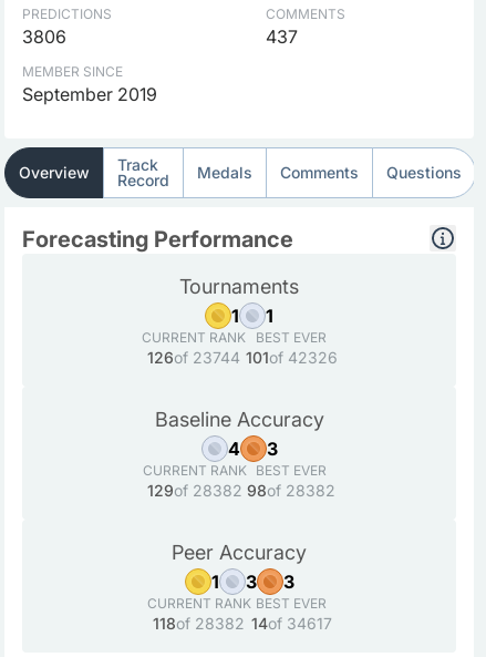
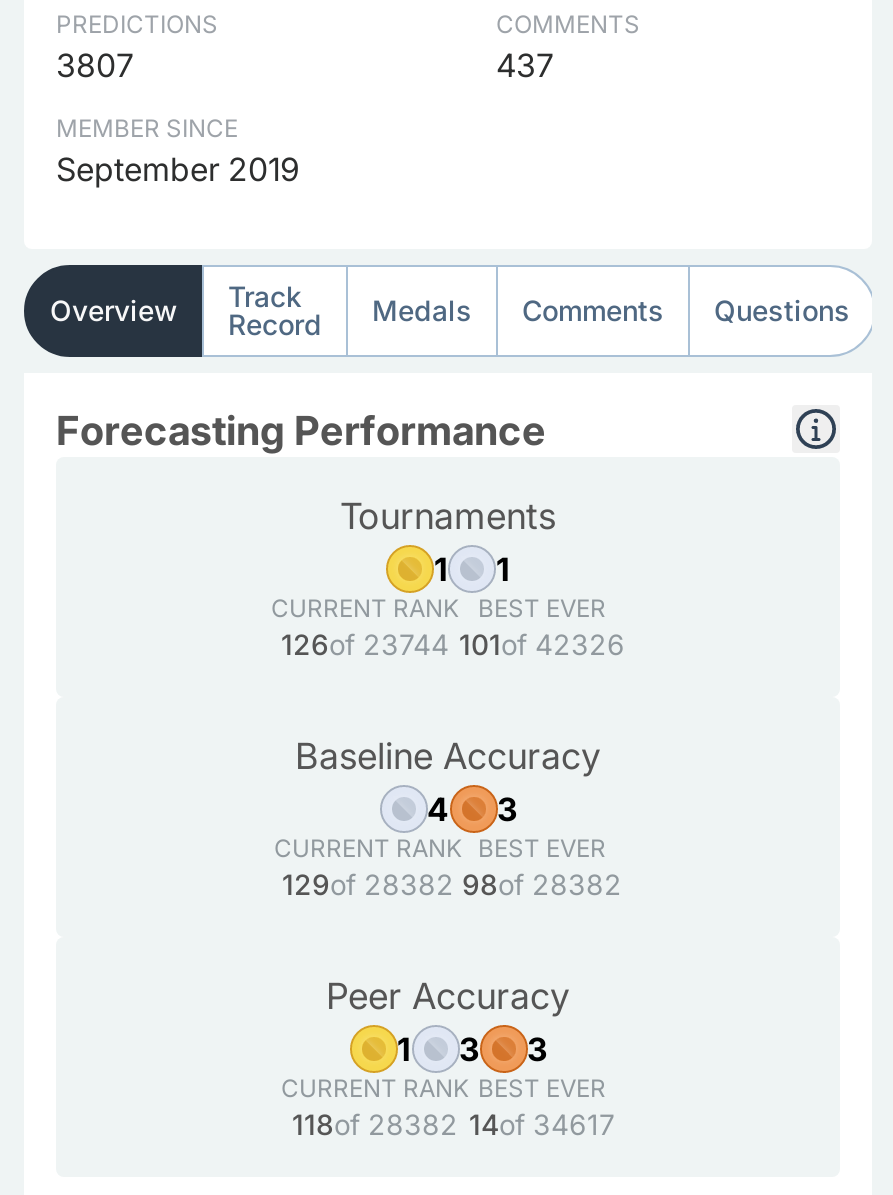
- 3806
+ 3807
